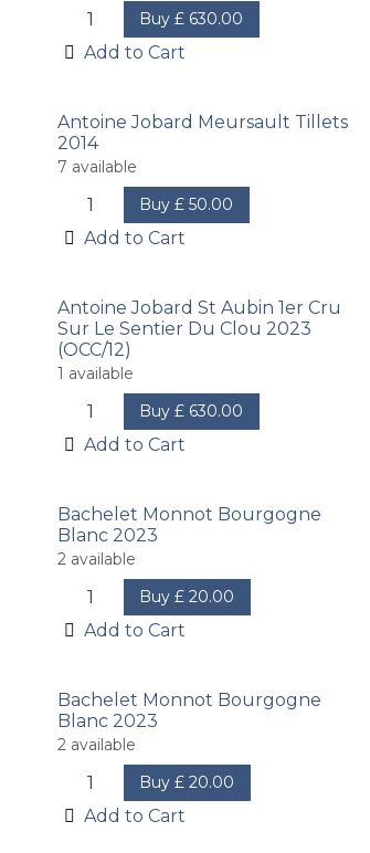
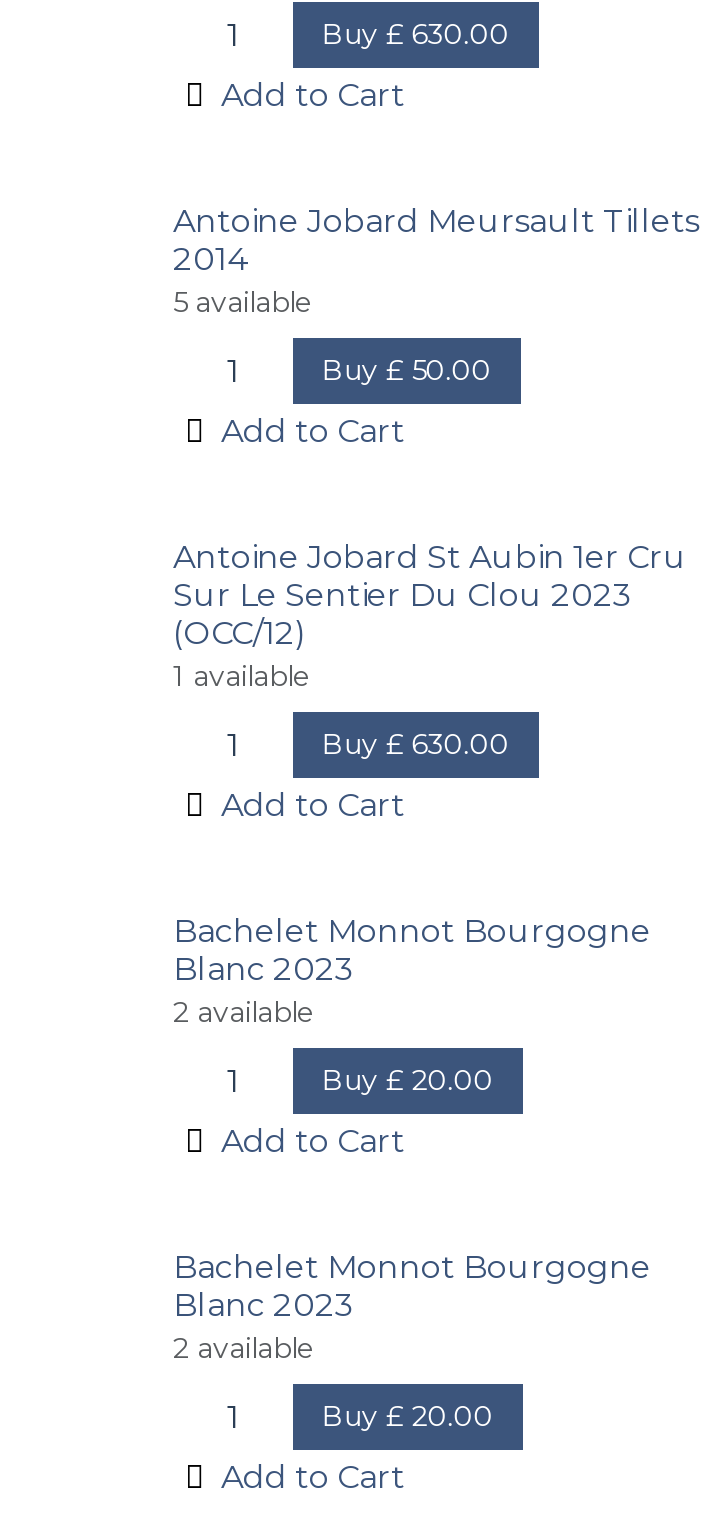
- 7 available
+ 5 available
